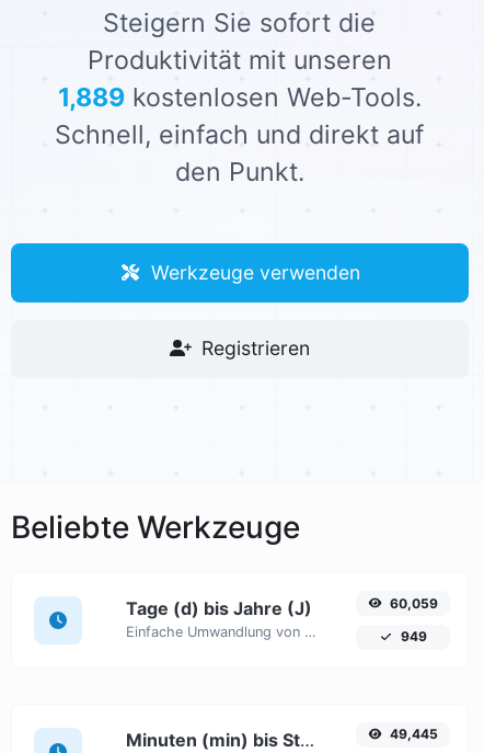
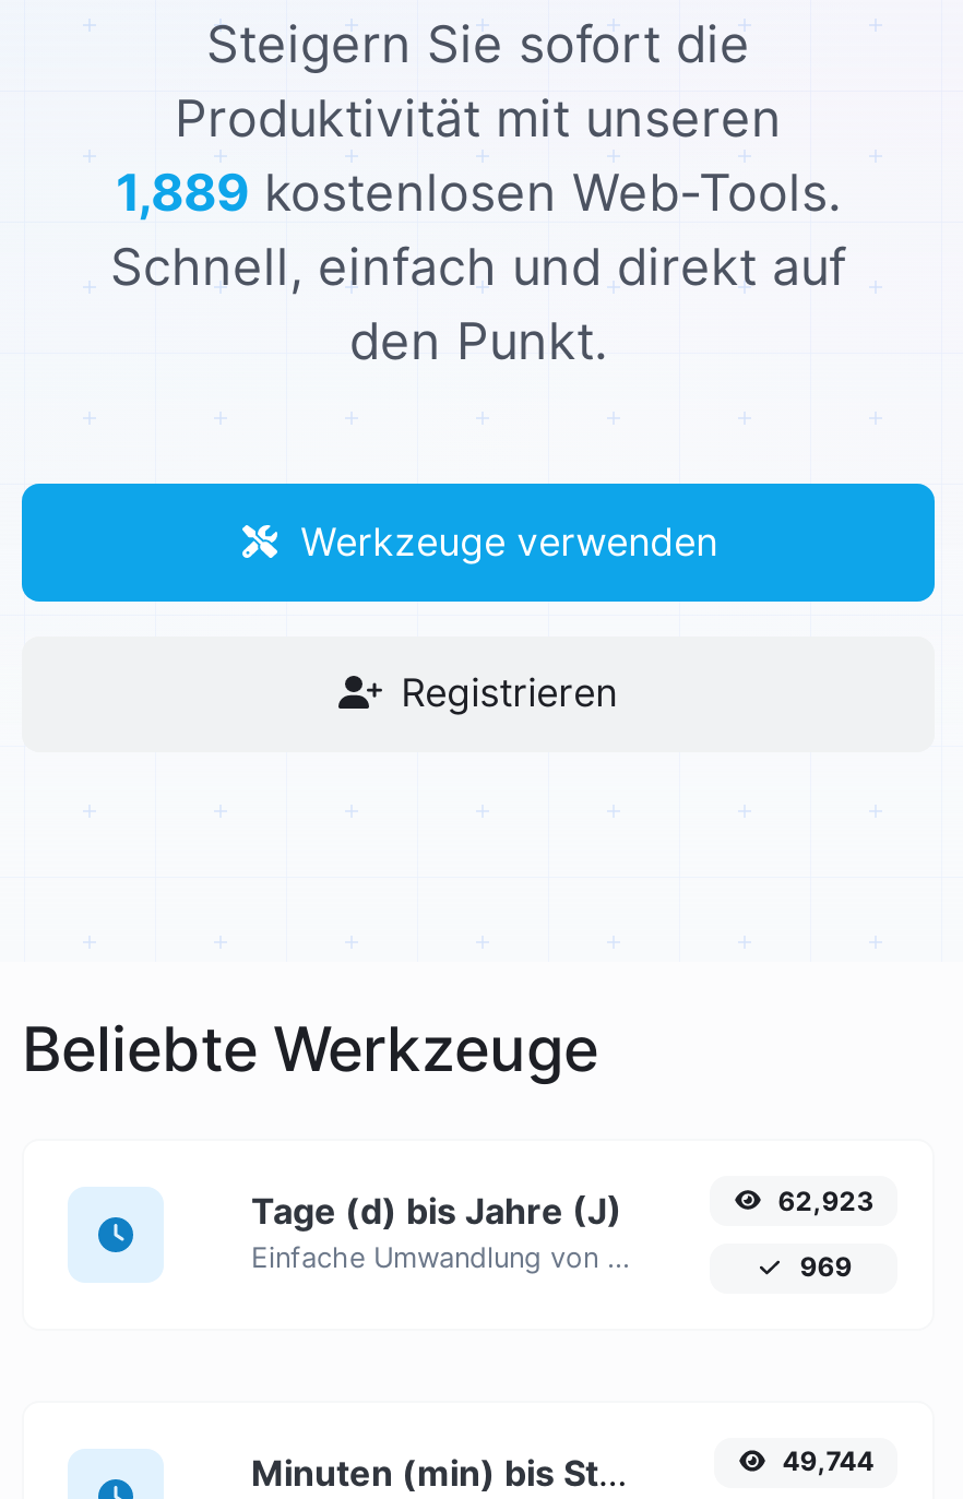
- 60,059
+ 62,923

- 949
+ 969

- 49,445
+ 49,744
